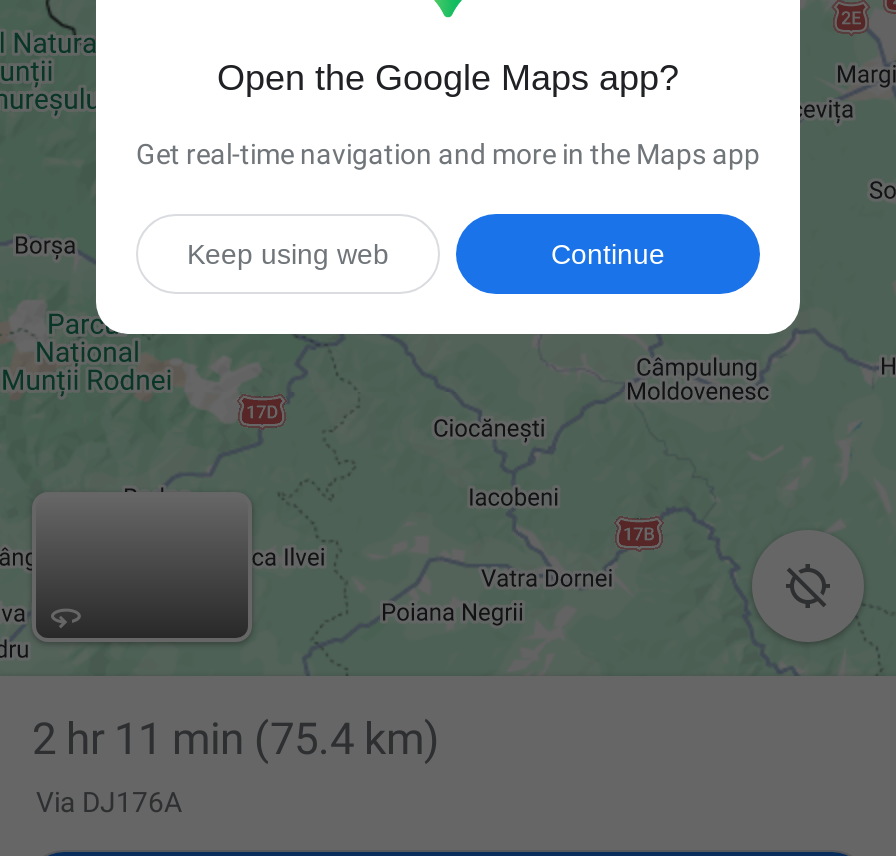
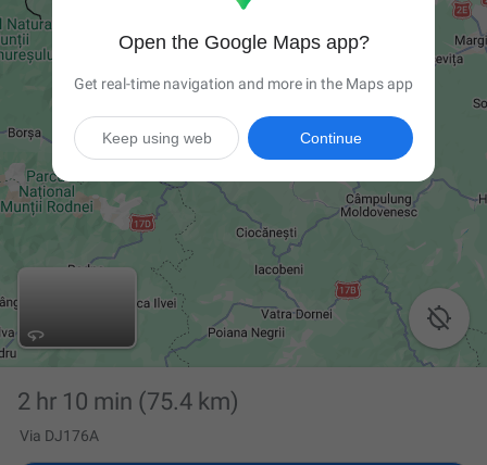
- 2 hr 11 min (75.4 km)
+ 2 hr 10 min (75.4 km)
